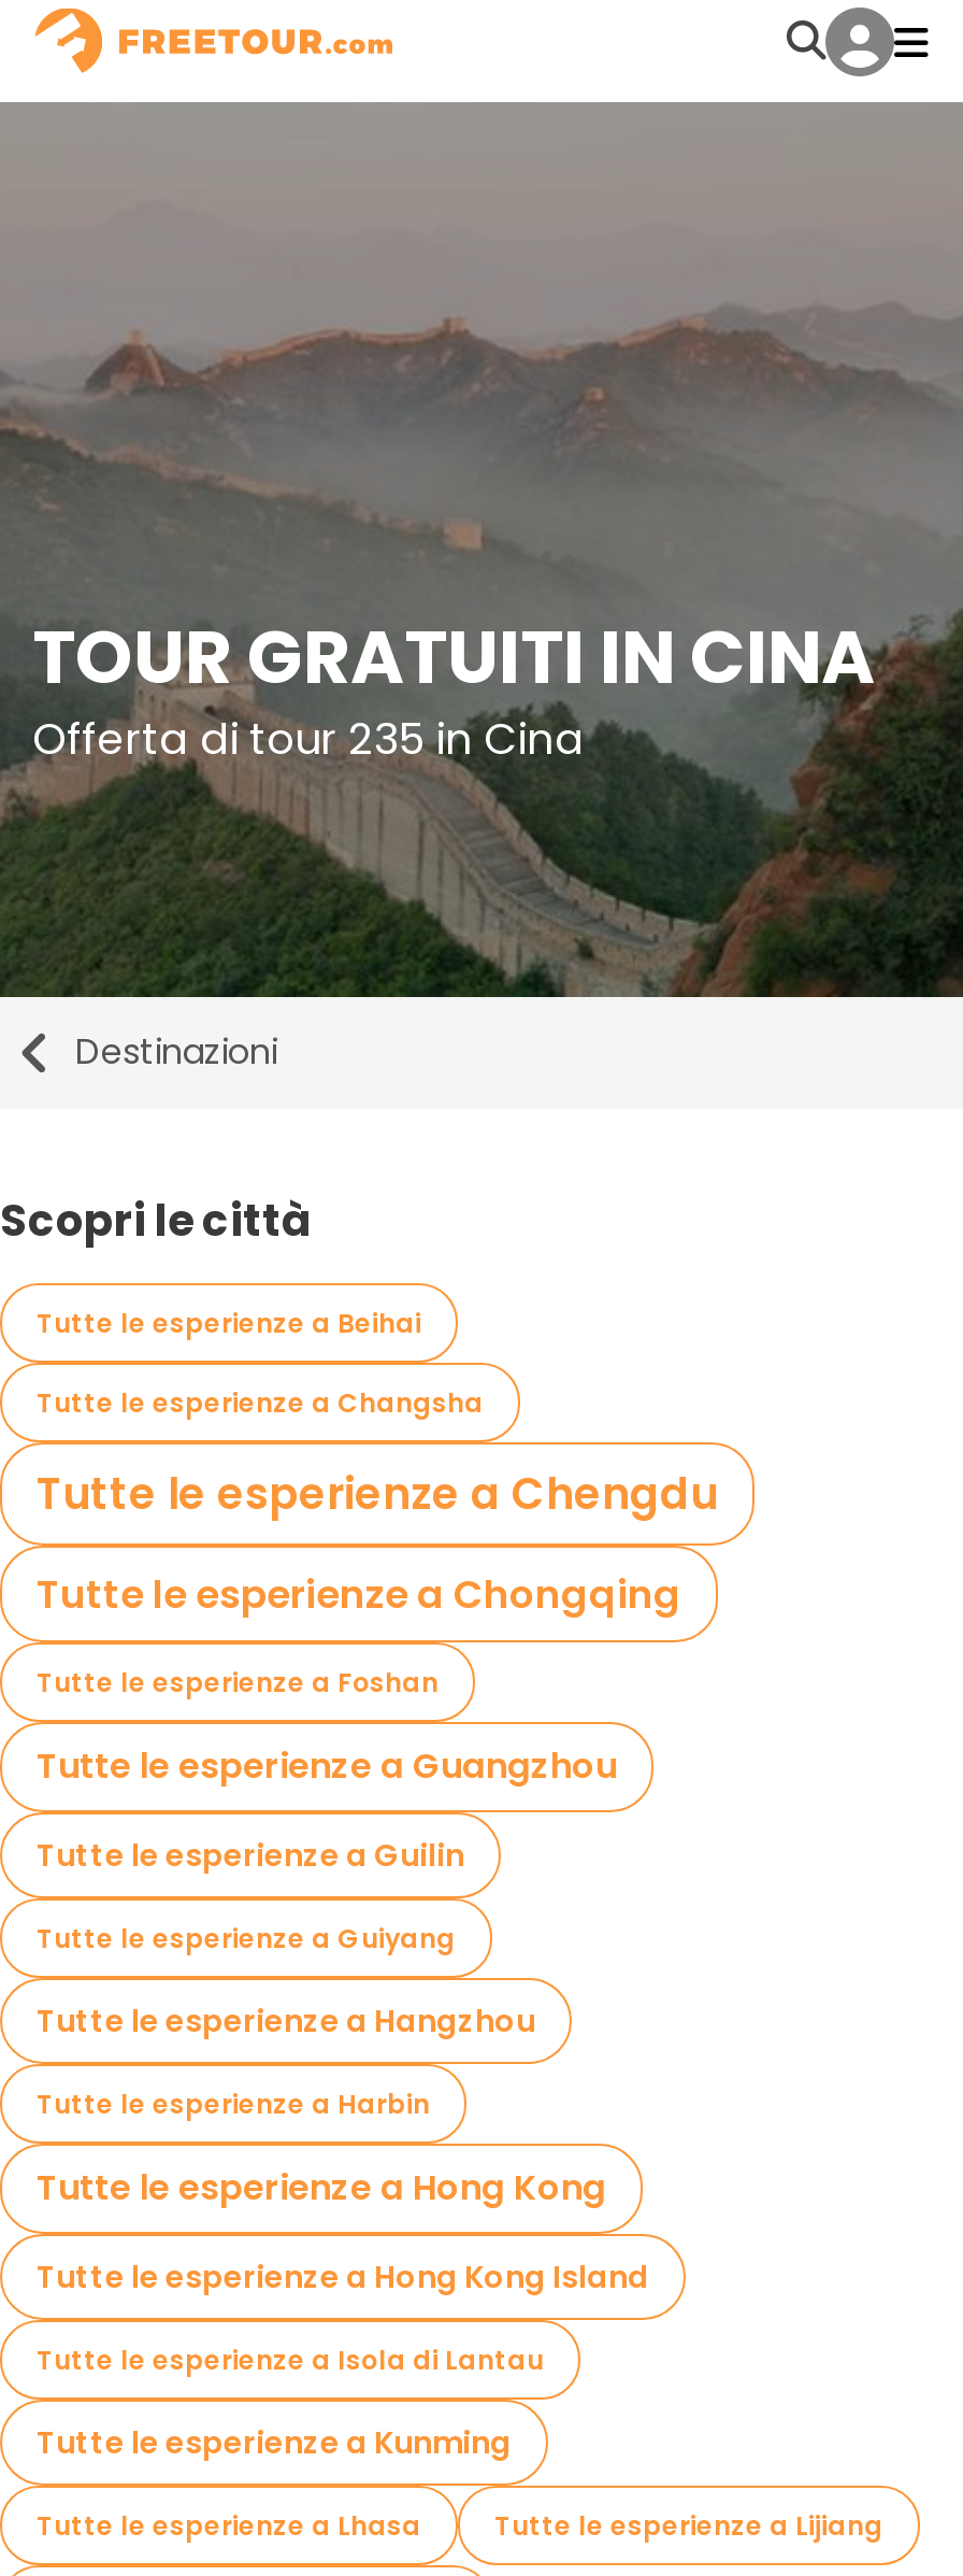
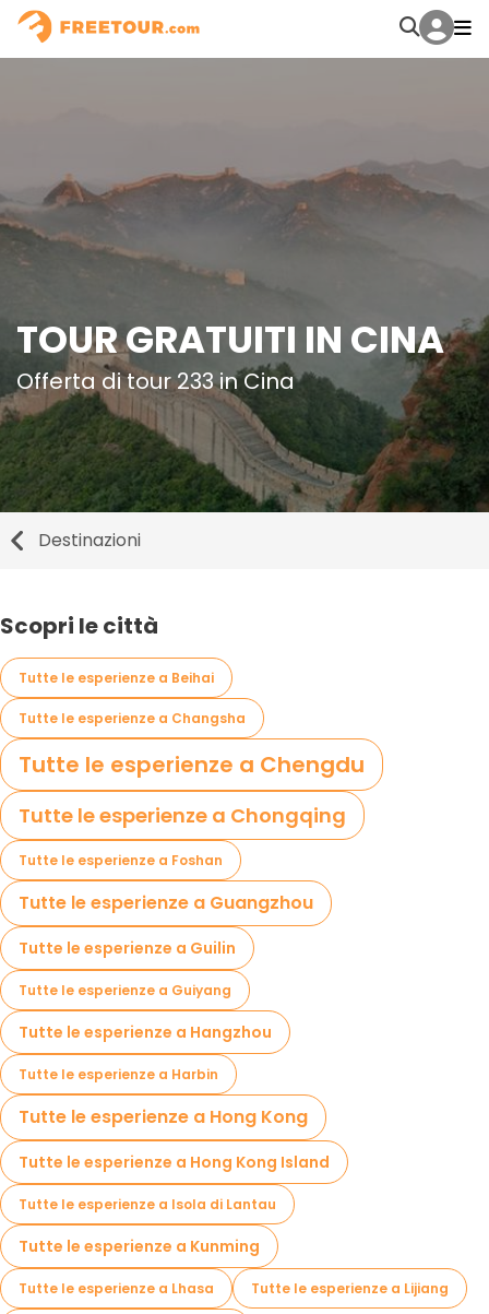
- Offerta di tour 235 in Cina
+ Offerta di tour 233 in Cina
